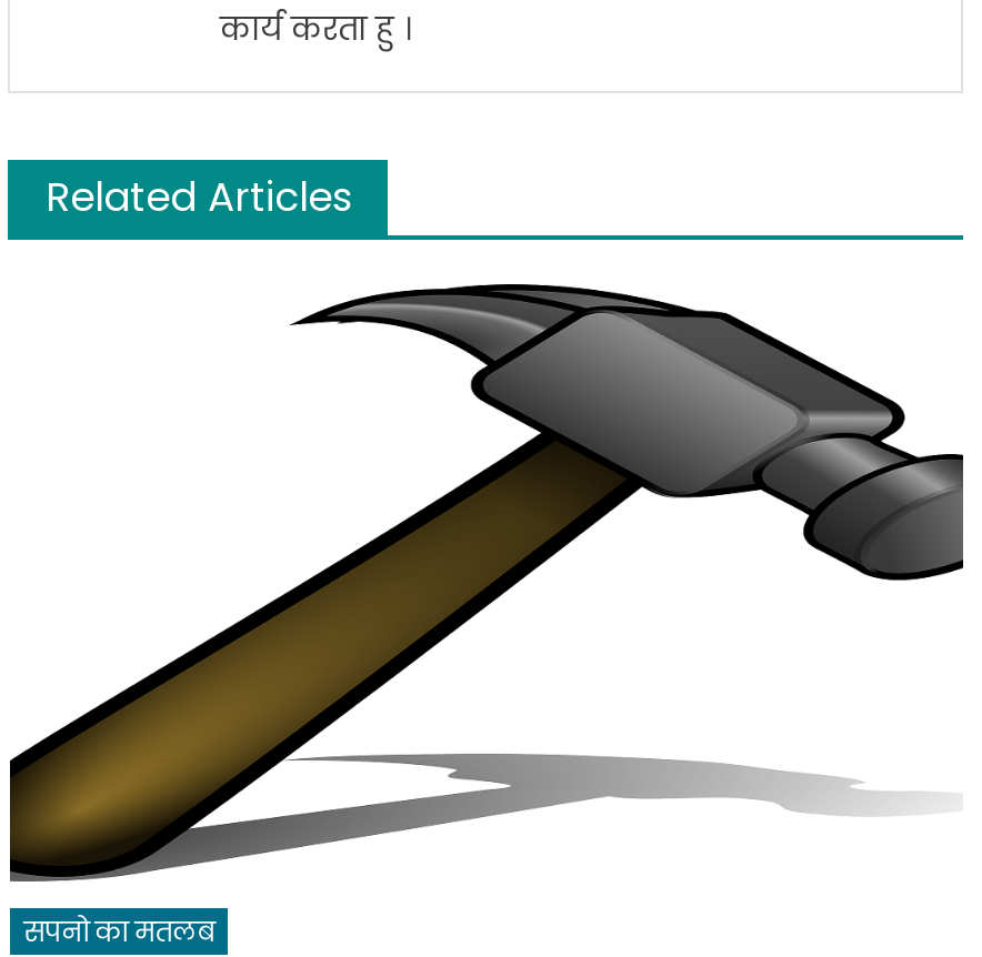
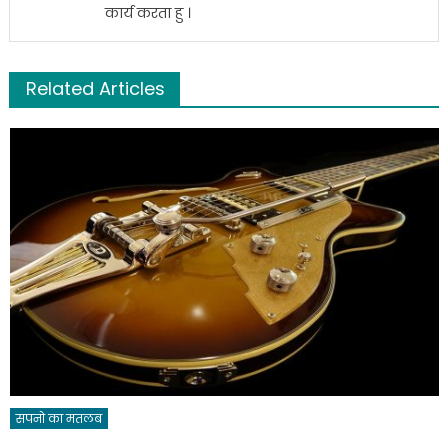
- [image]
+ [image]
